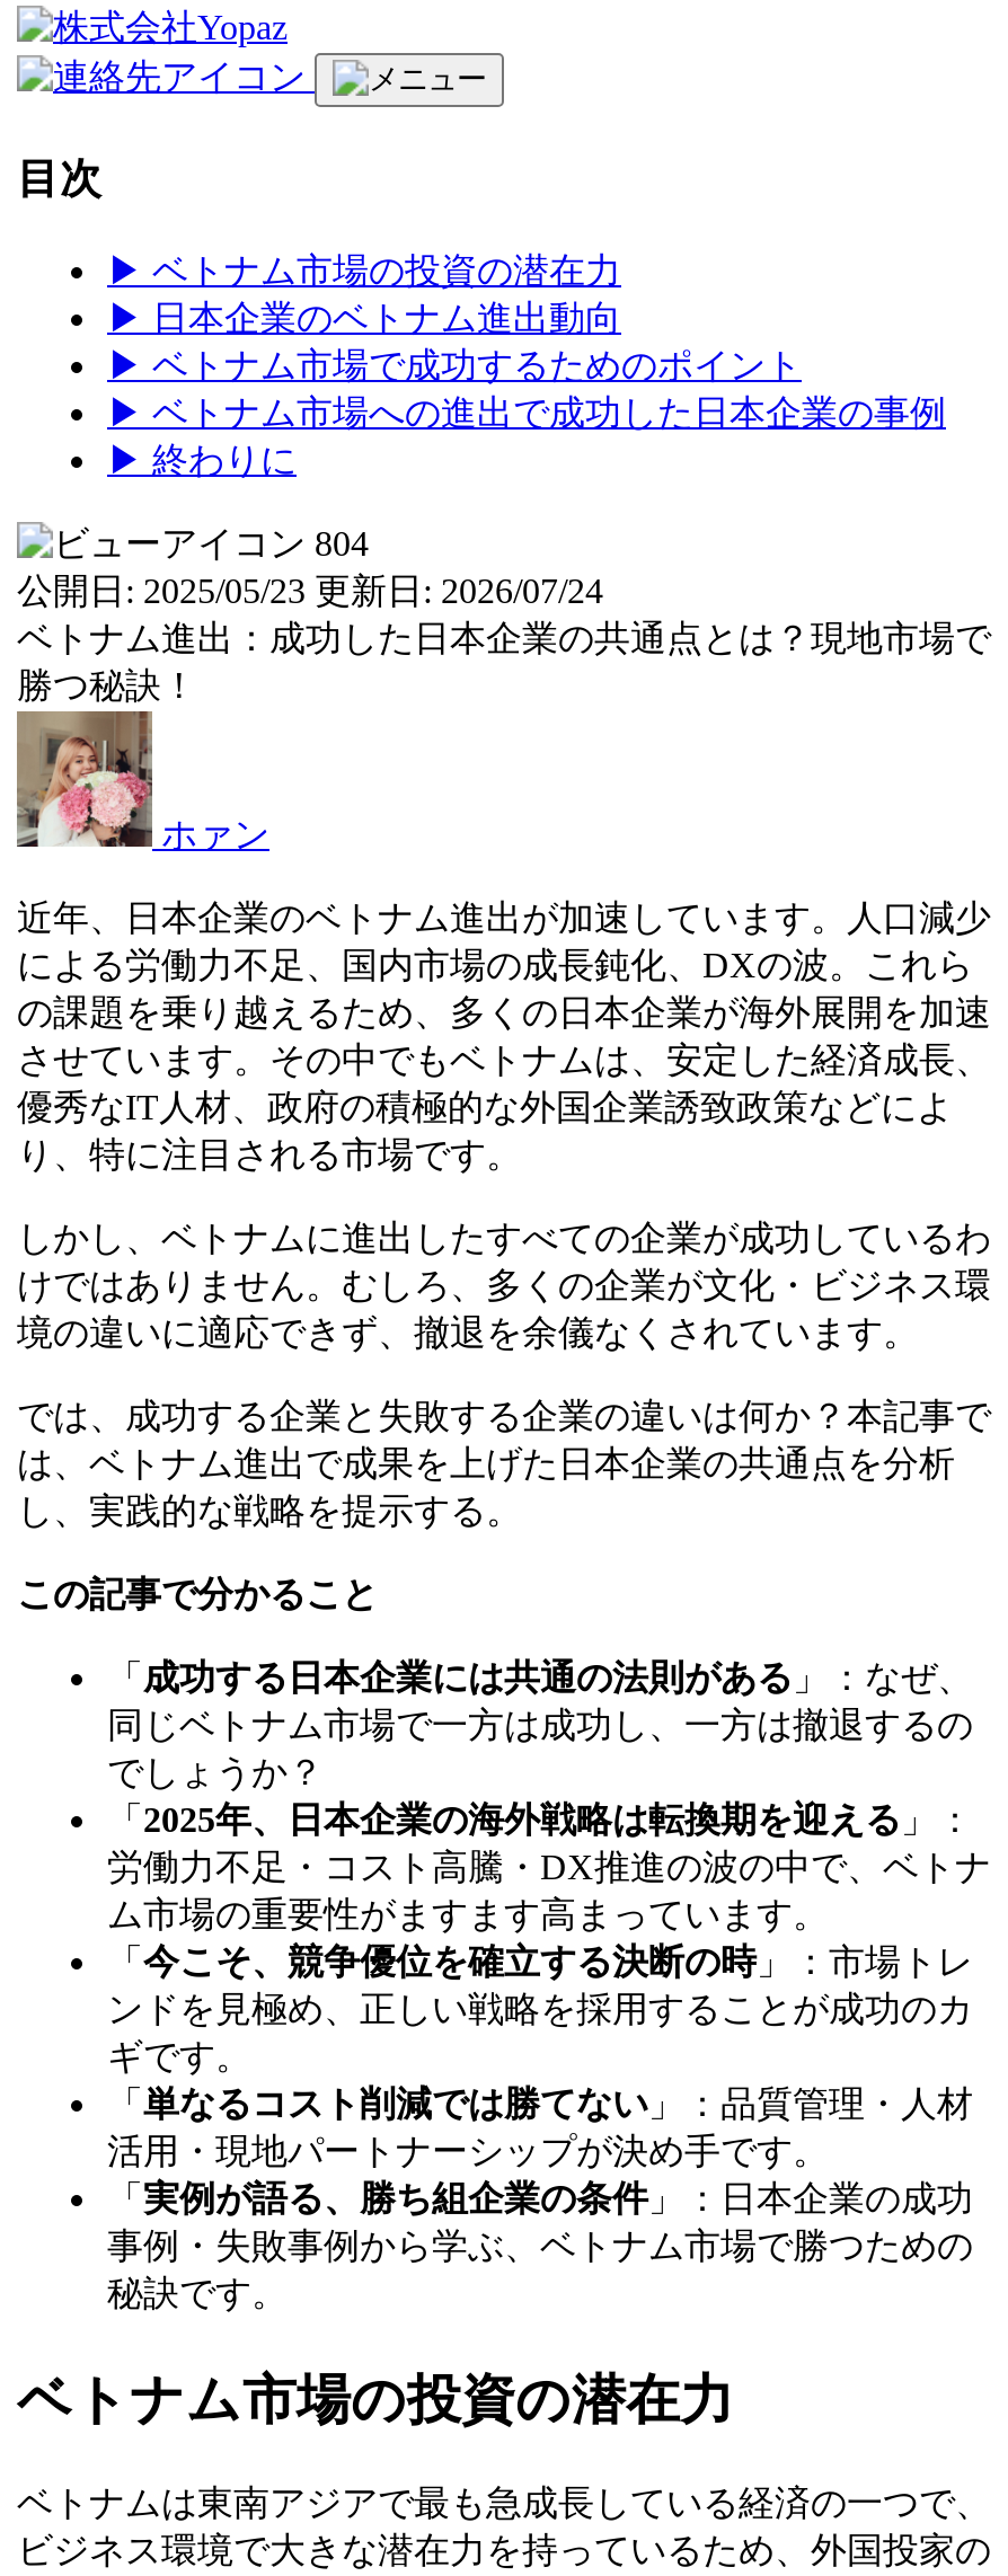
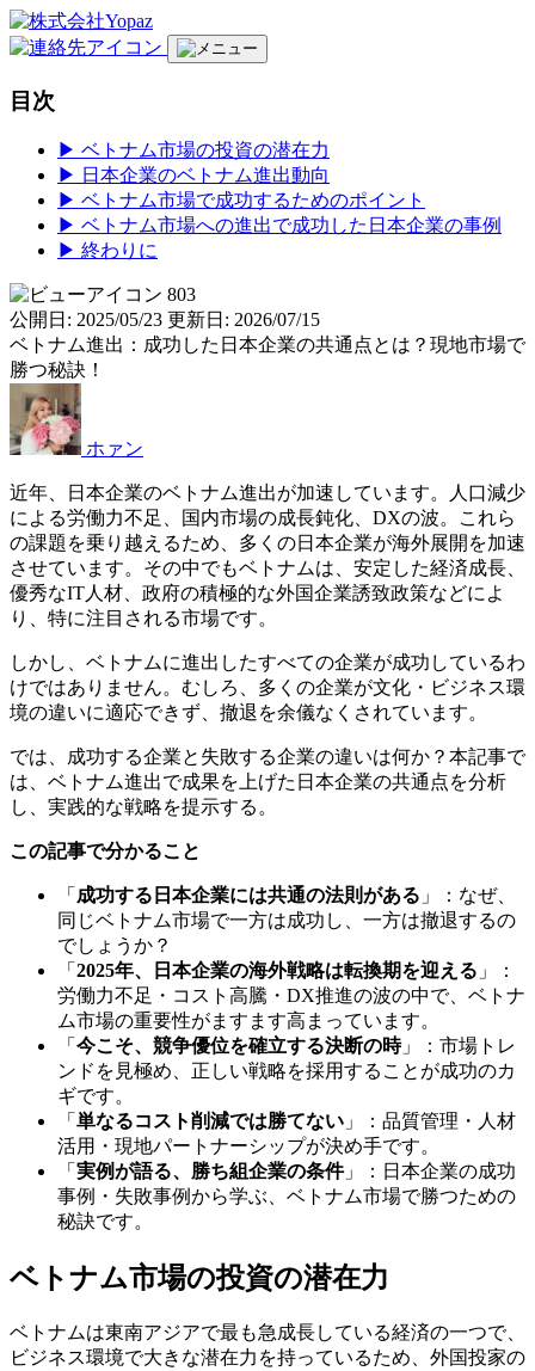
- 804
+ 803

- 公開日: 2025/05/23 更新日: 2026/07/24
+ 公開日: 2025/05/23 更新日: 2026/07/15
